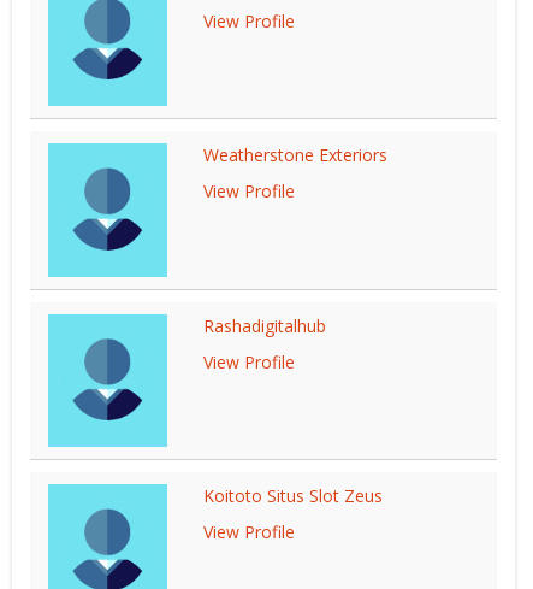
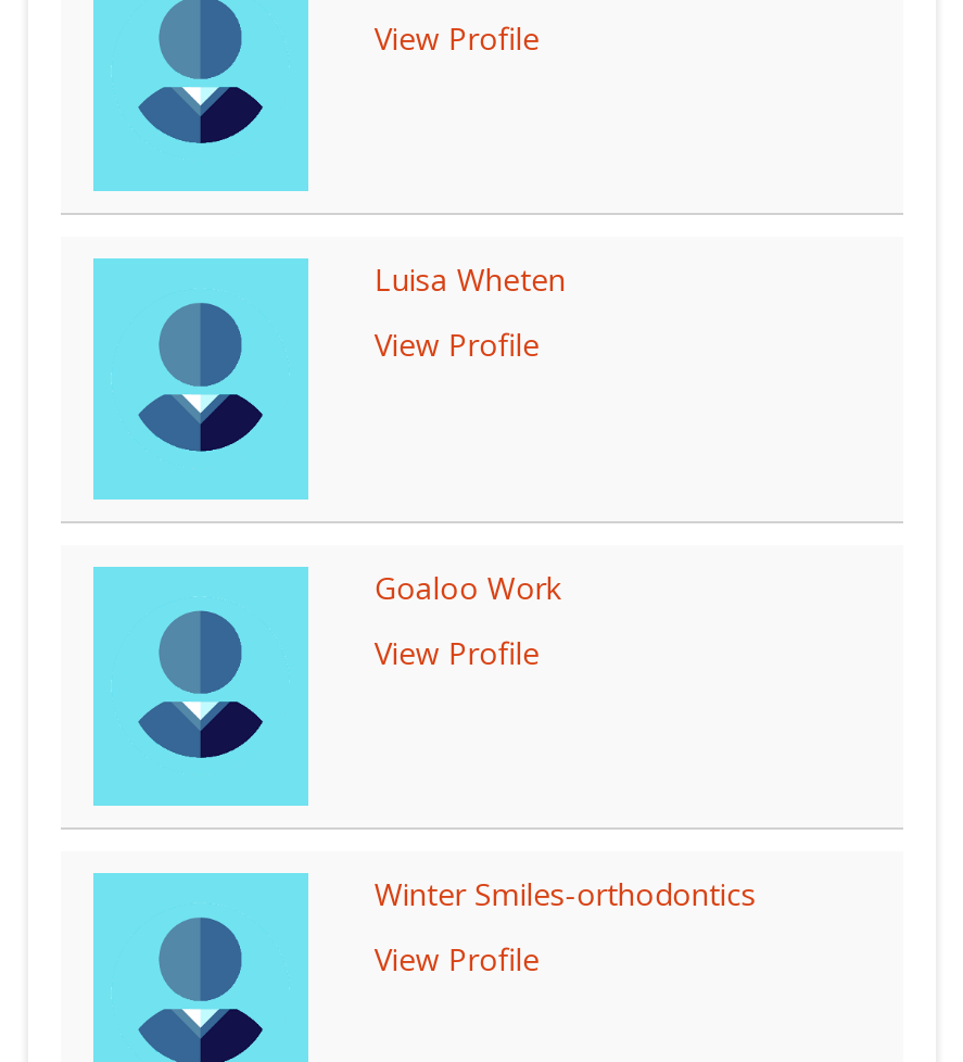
- Weatherstone Exteriors
+ Luisa Wheten

- Rashadigitalhub
+ Goaloo Work

- Koitoto Situs Slot Zeus
+ Winter Smiles-orthodontics
